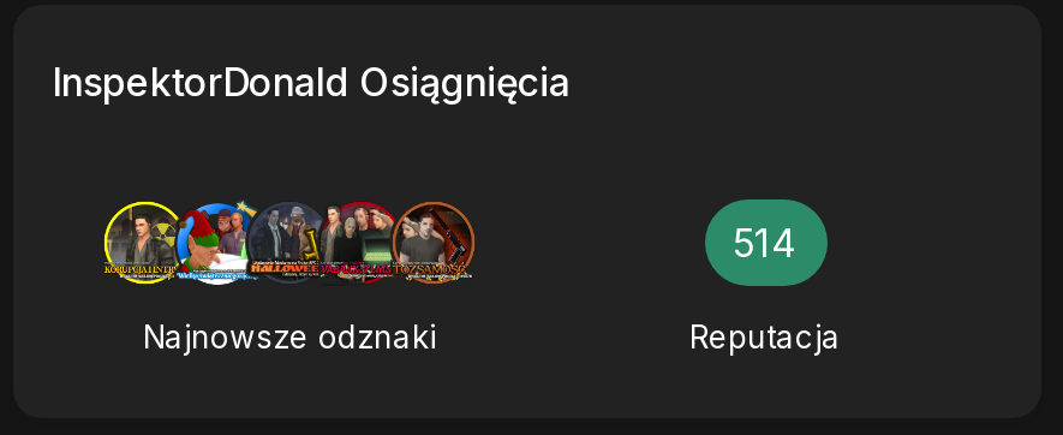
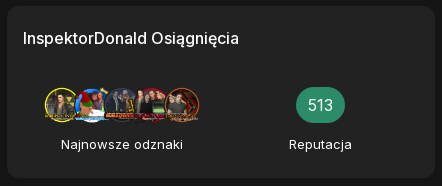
- 514
+ 513
